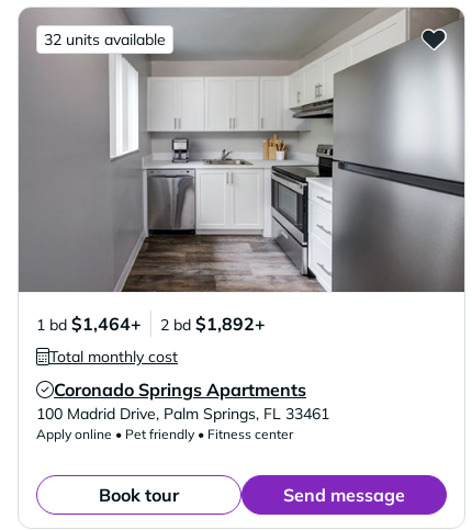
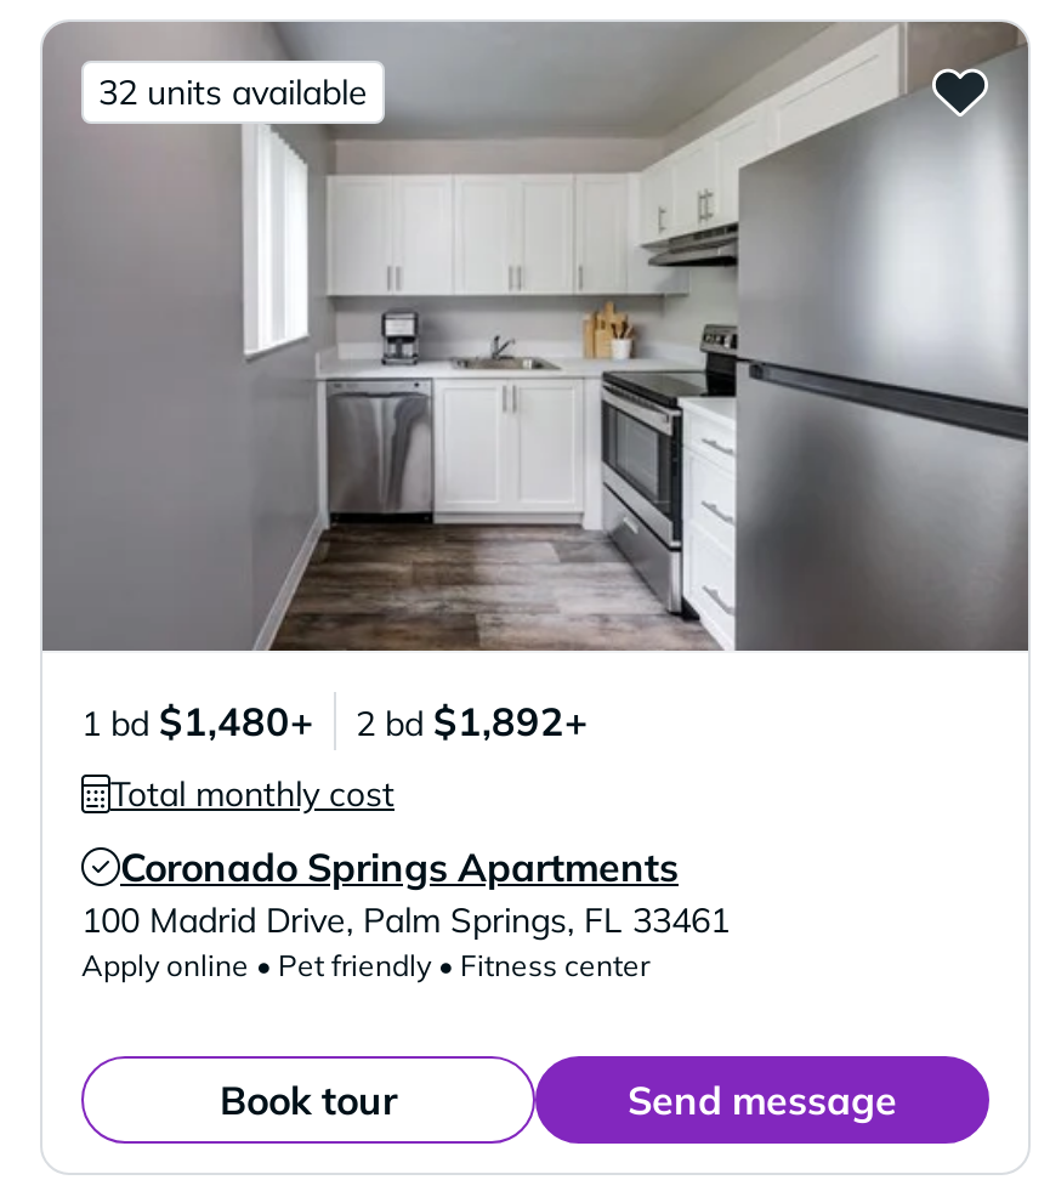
- 1 bd $1,464+ 2 bd $1,892+
+ 1 bd $1,480+ 2 bd $1,892+
